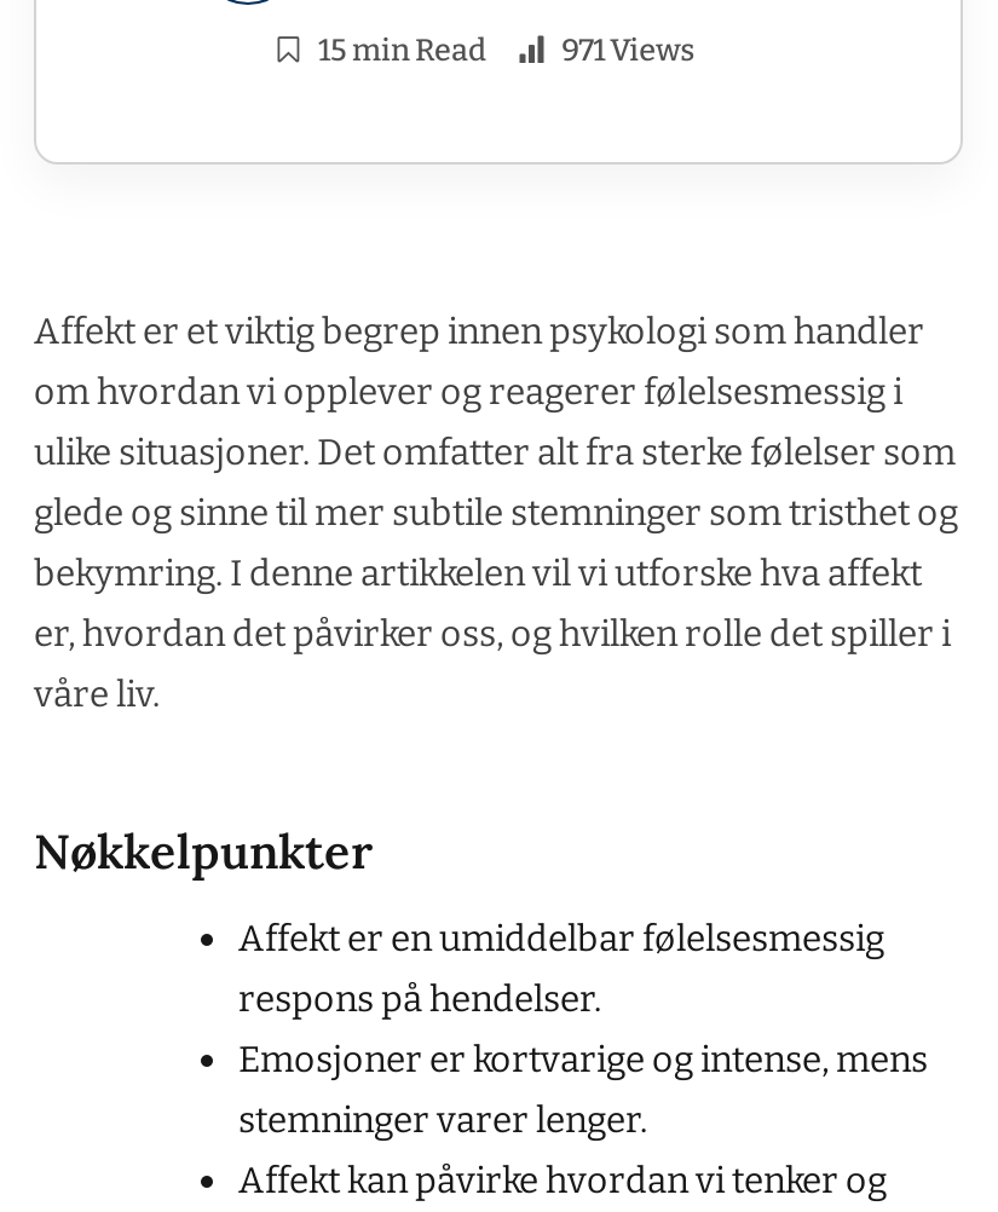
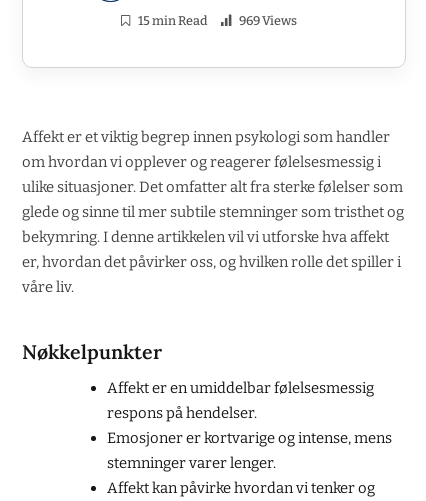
- 971 Views
+ 969 Views
